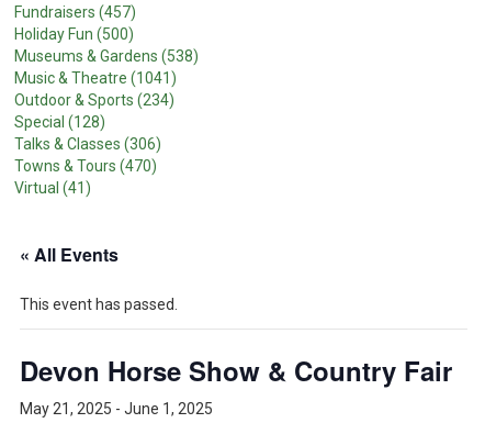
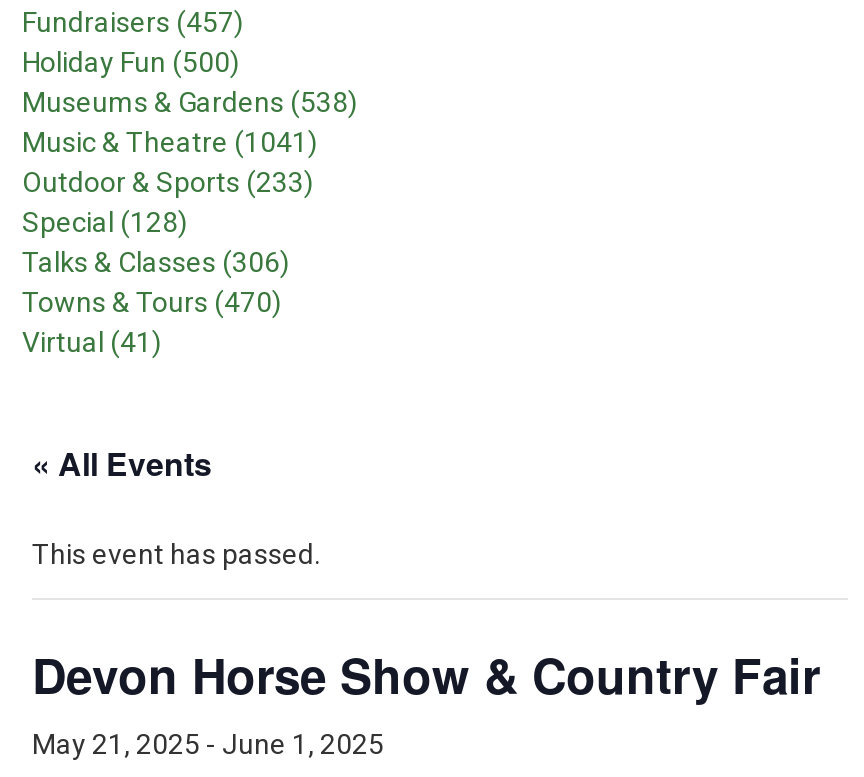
- Outdoor & Sports (234)
+ Outdoor & Sports (233)
